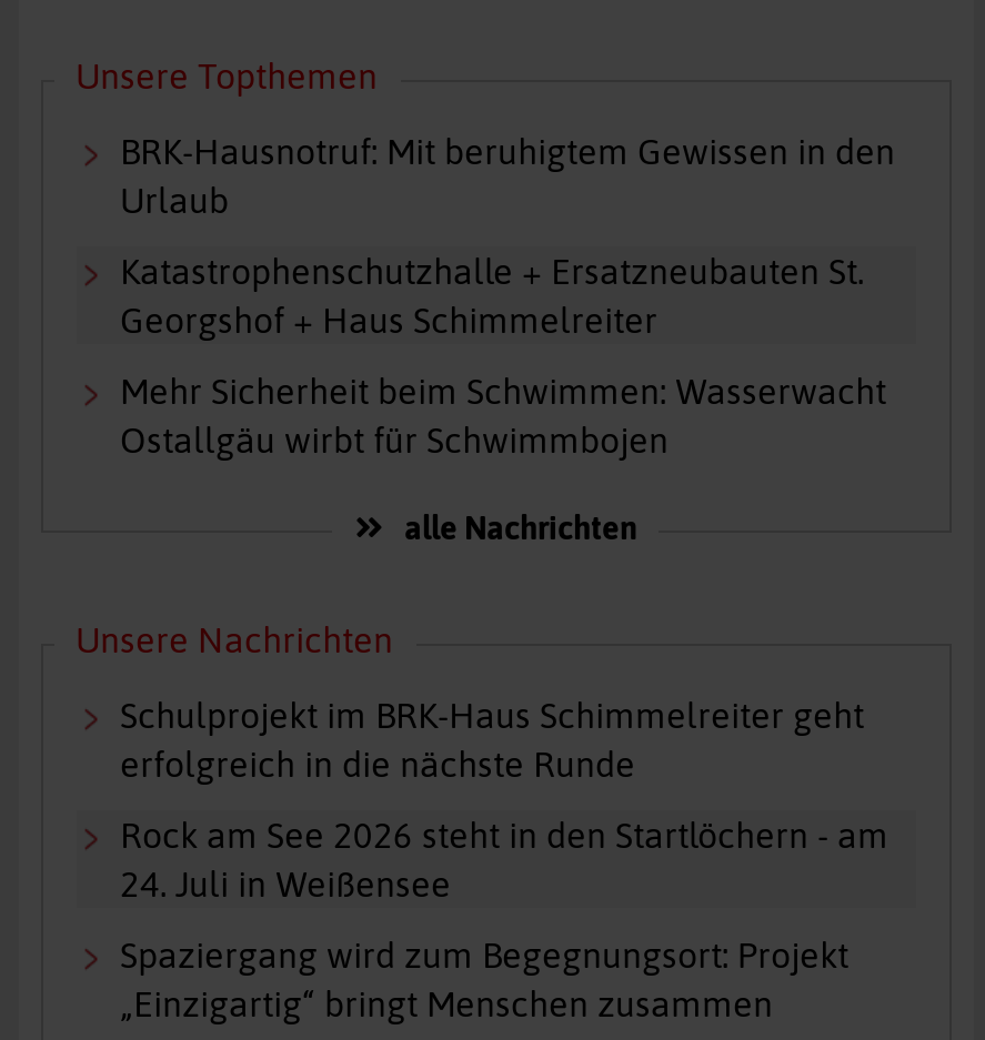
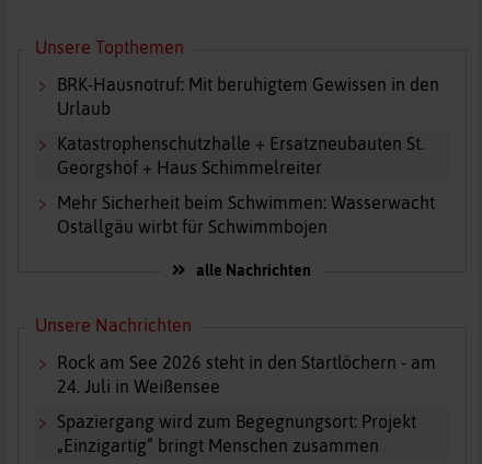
- Schulprojekt im BRK-Haus Schimmelreiter geht
- erfolgreich in die nächste Runde
